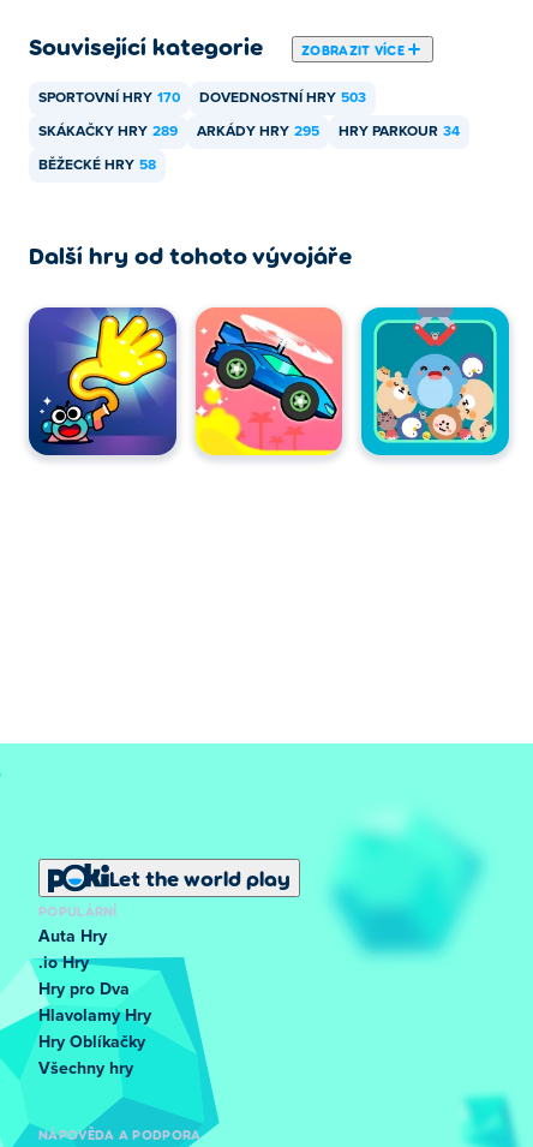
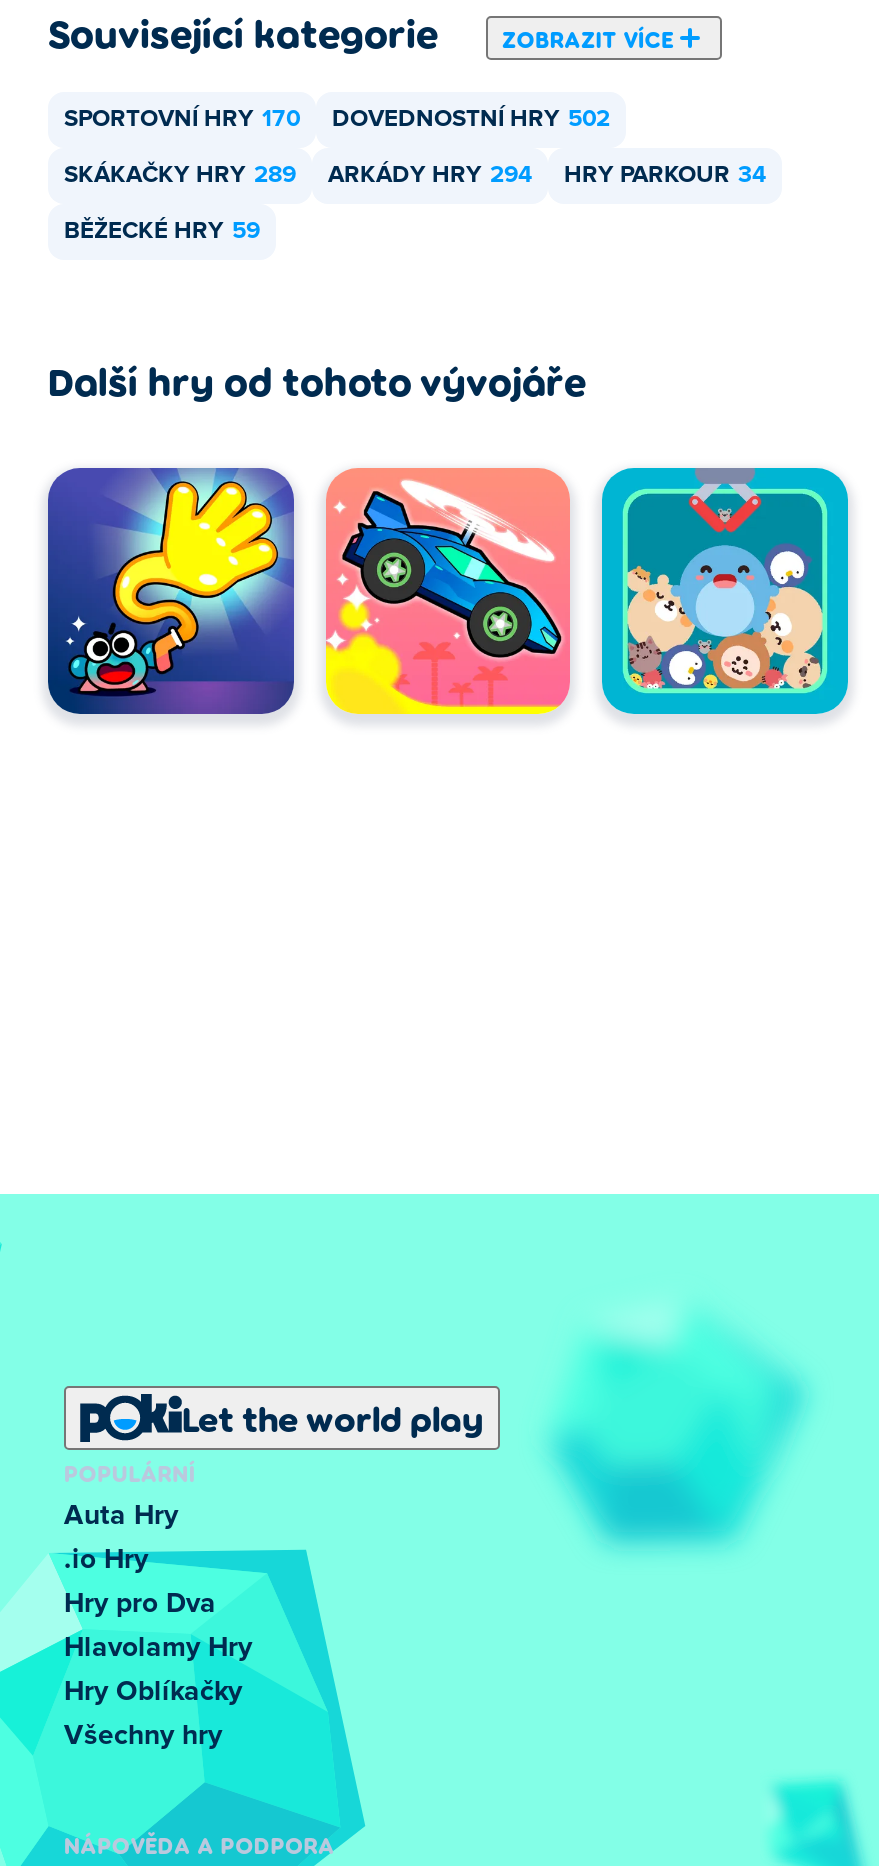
- DOVEDNOSTNÍ HRY 503
+ DOVEDNOSTNÍ HRY 502

- SKÁKAČKY HRY 289 ARKÁDY HRY 295 HRY PARKOUR 34
+ SKÁKAČKY HRY 289 ARKÁDY HRY 294 HRY PARKOUR 34

- BĚŽECKÉ HRY 58
+ BĚŽECKÉ HRY 59
